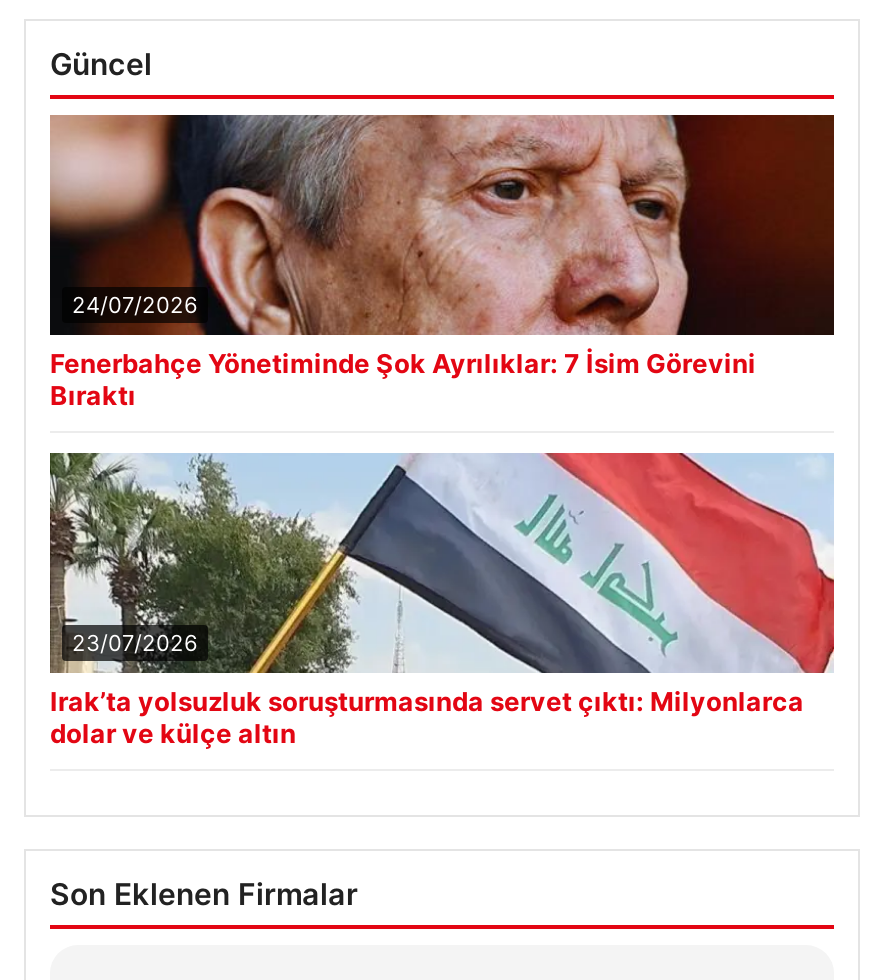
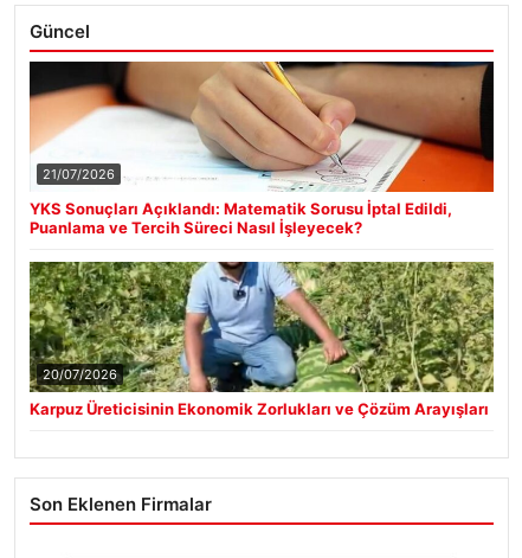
- [image]
- 24/07/2026
+ [image]
+ 21/07/2026

- Fenerbahçe Yönetiminde Şok Ayrılıklar: 7 İsim Görevini
- Bıraktı
+ YKS Sonuçları Açıklandı: Matematik Sorusu İptal Edildi,
+ Puanlama ve Tercih Süreci Nasıl İşleyecek?

- [image]
- 23/07/2026
+ [image]
+ 20/07/2026

- Irak’ta yolsuzluk soruşturmasında servet çıktı: Milyonlarca
- dolar ve külçe altın
+ Karpuz Üreticisinin Ekonomik Zorlukları ve Çözüm Arayışları
